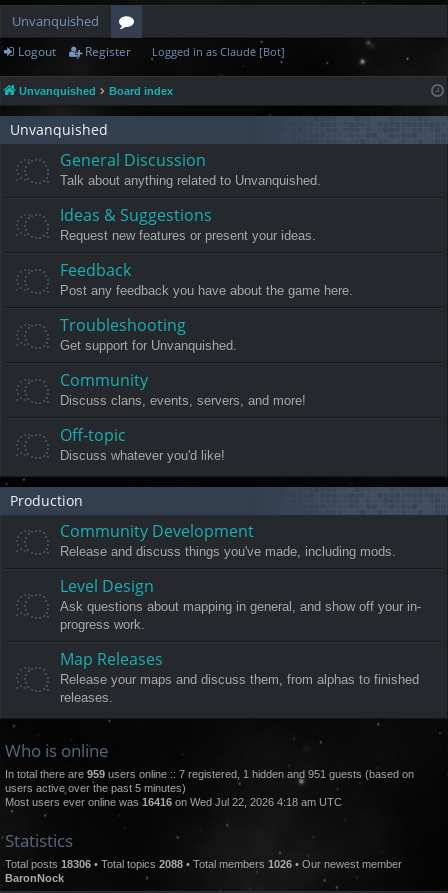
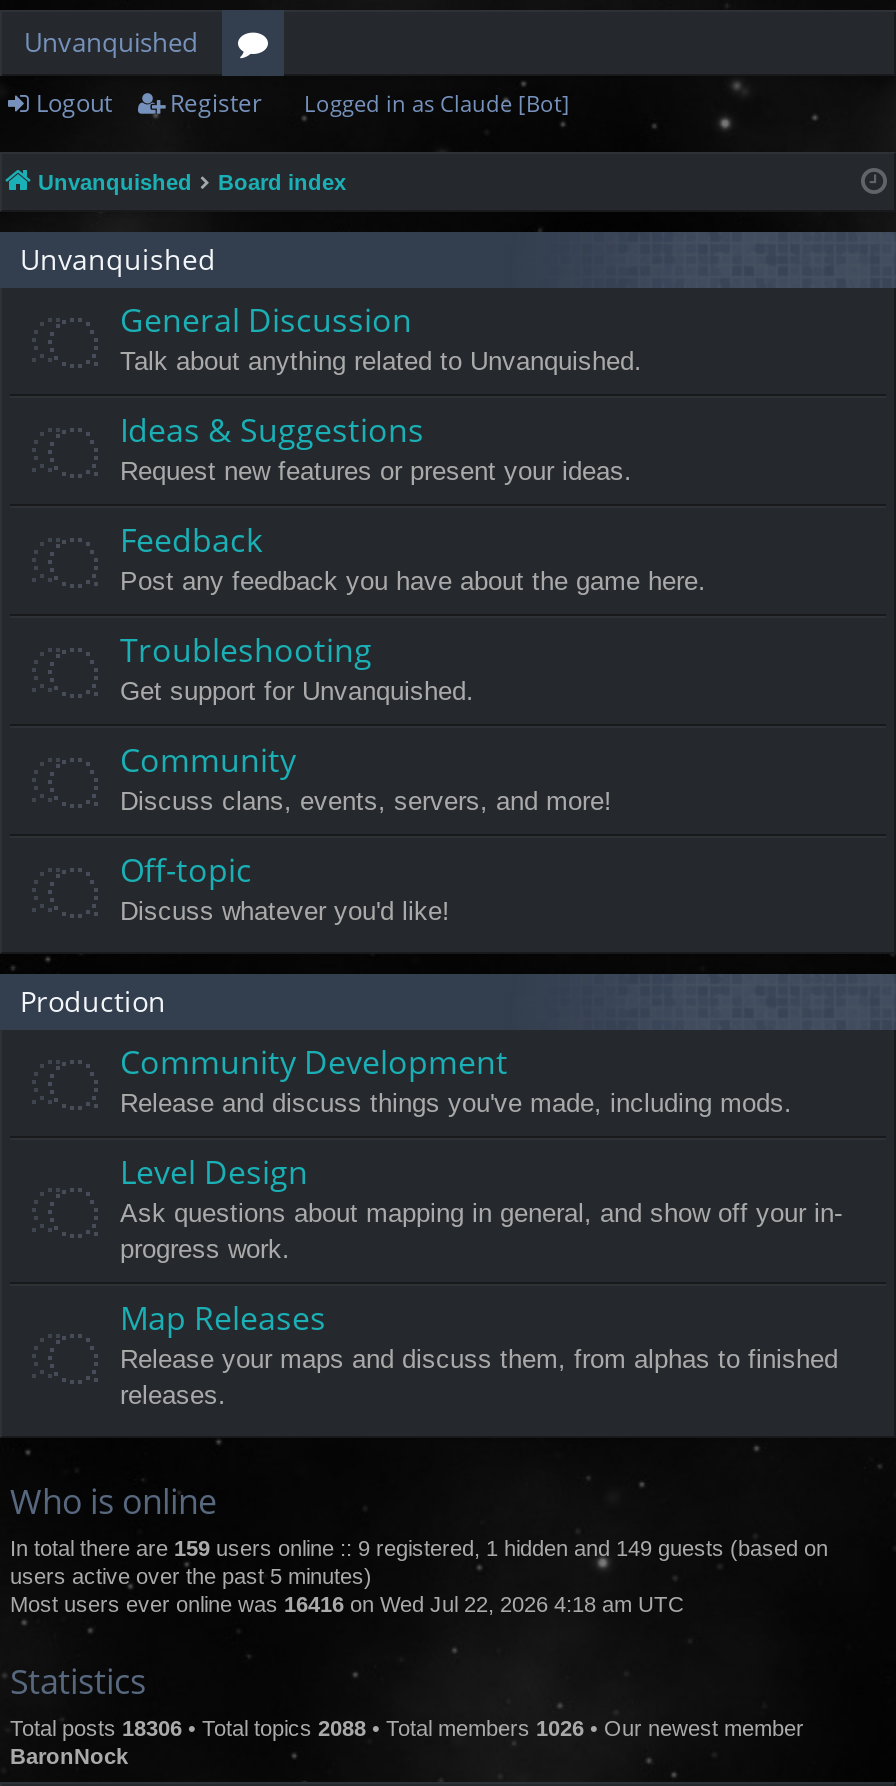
- In total there are 959 users online :: 7 registered, 1 hidden and 951 guests (based on
+ In total there are 159 users online :: 9 registered, 1 hidden and 149 guests (based on
